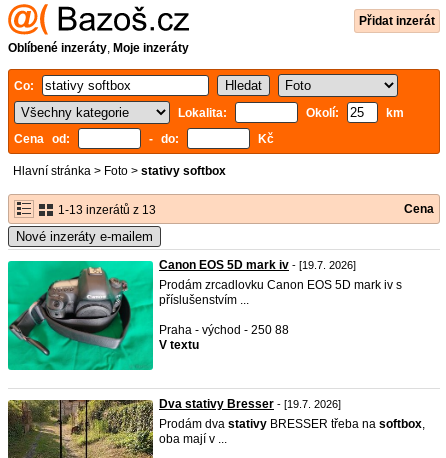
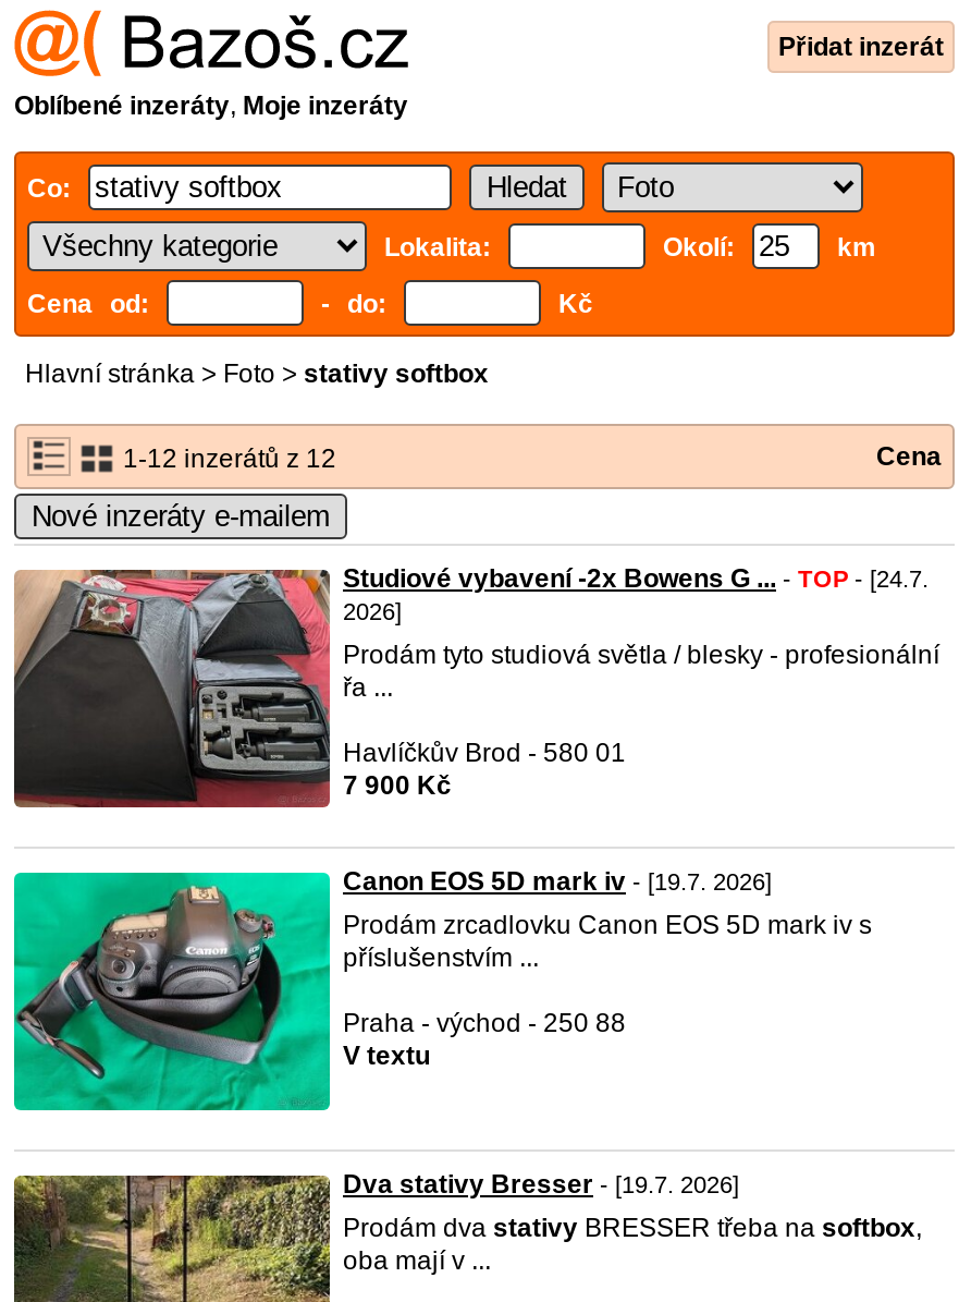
- 1-13 inzerátů z 13
+ 1-12 inzerátů z 12

+ [image]
+ Studiové vybavení -2x Bowens G ... - TOP - [24.7.
+ 2026]
+ Prodám tyto studiová světla / blesky - profesionální
+ řa ...
+ Havlíčkův Brod - 580 01
+ 7 900 Kč
